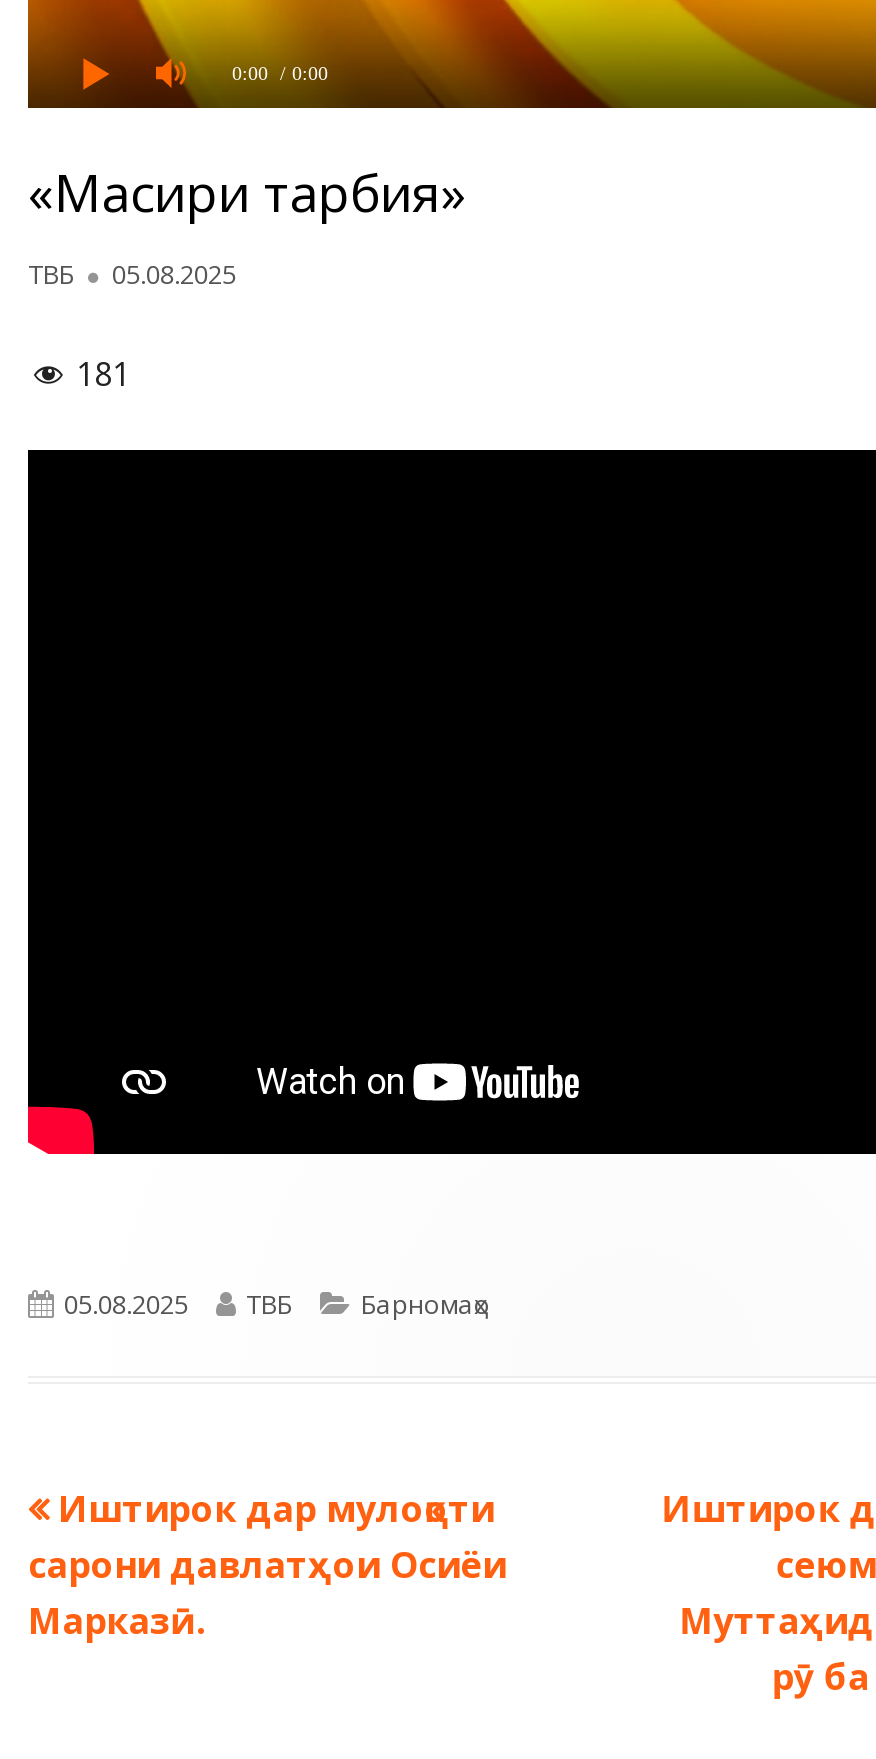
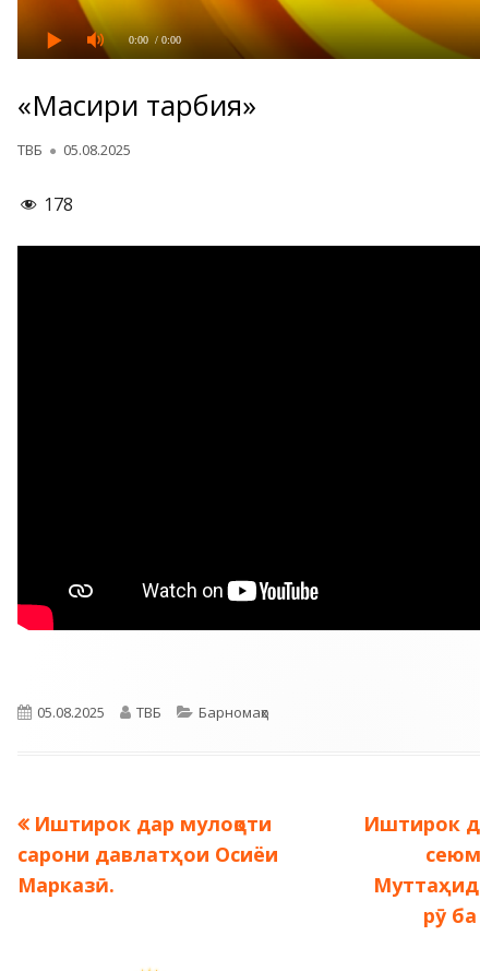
- 181
+ 178
